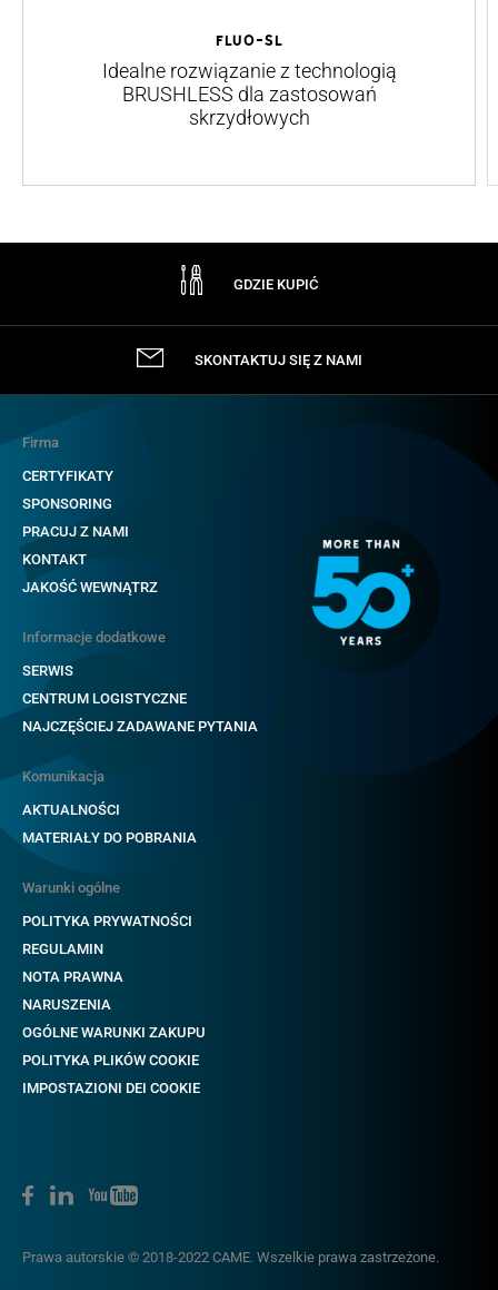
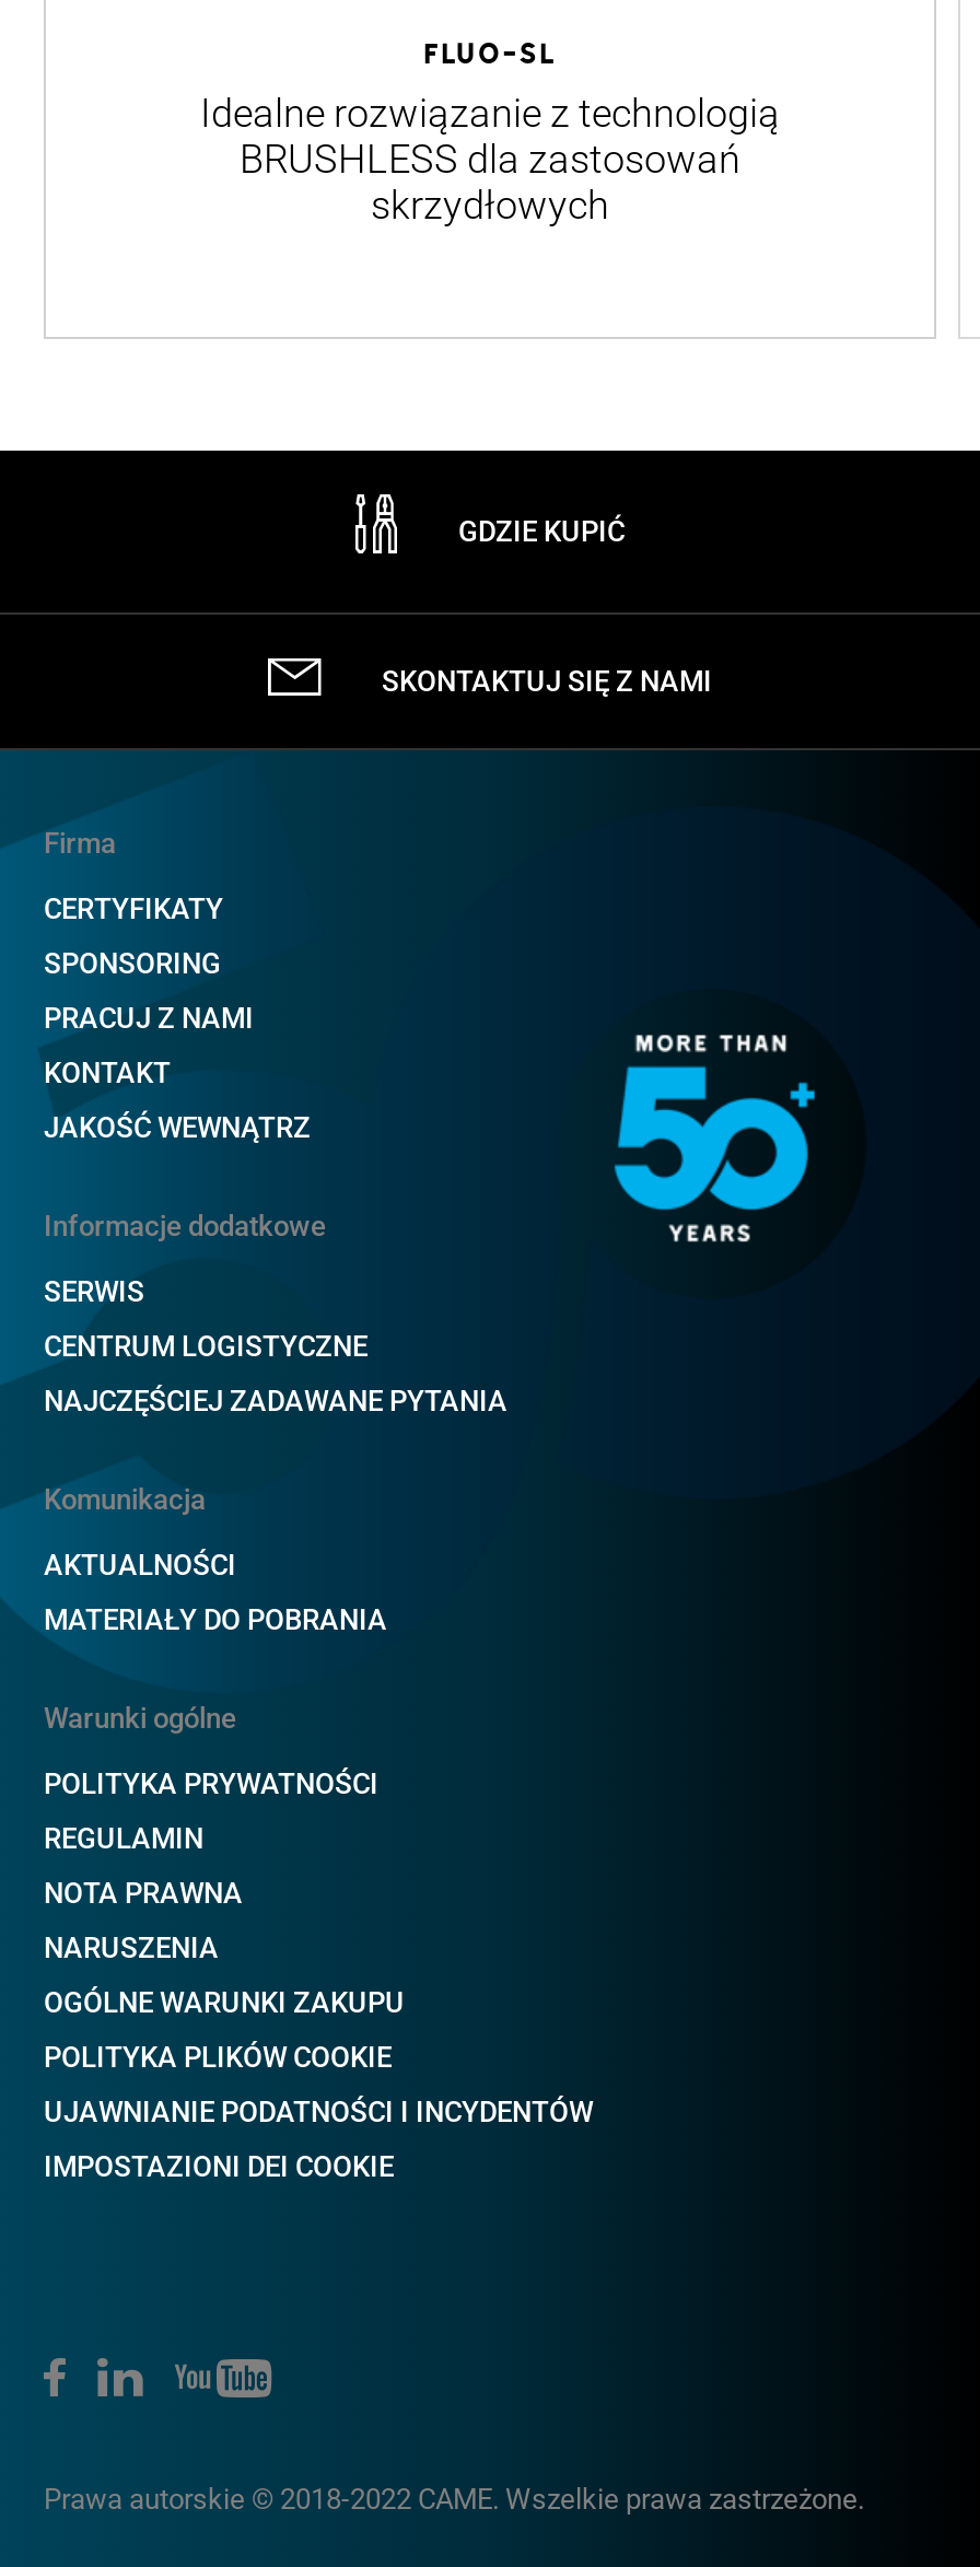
+ UJAWNIANIE PODATNOŚCI I INCYDENTÓW
